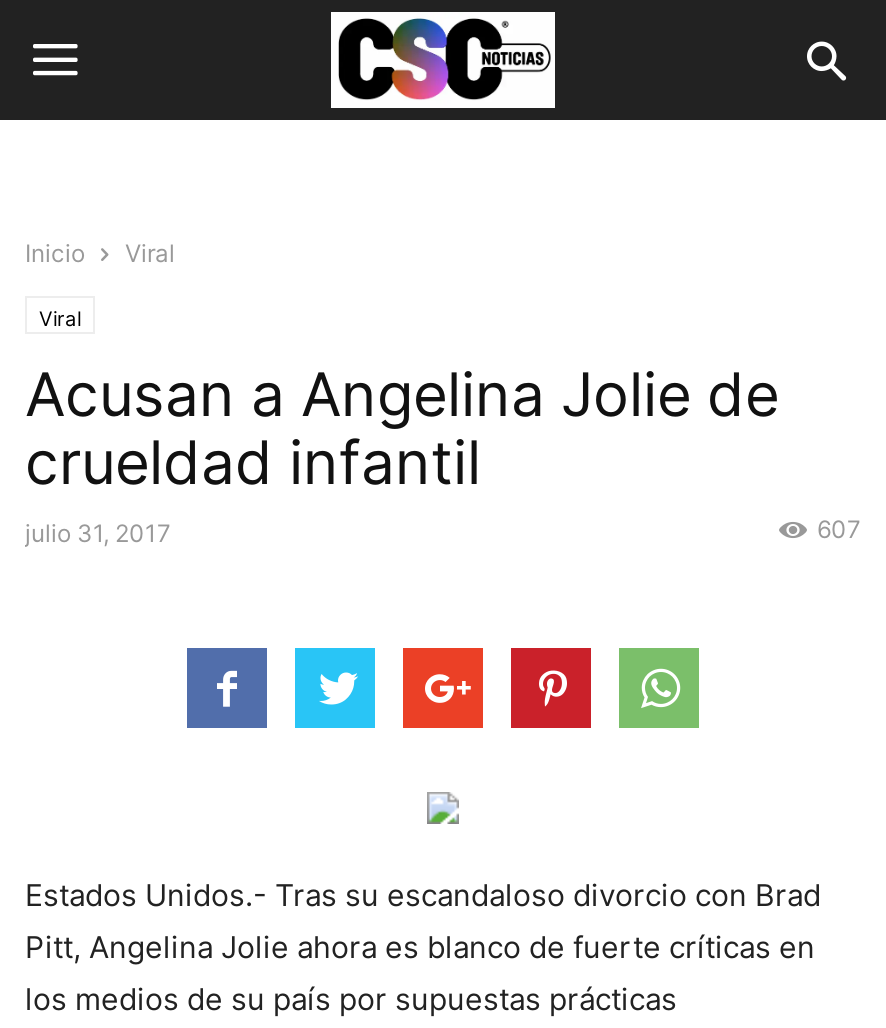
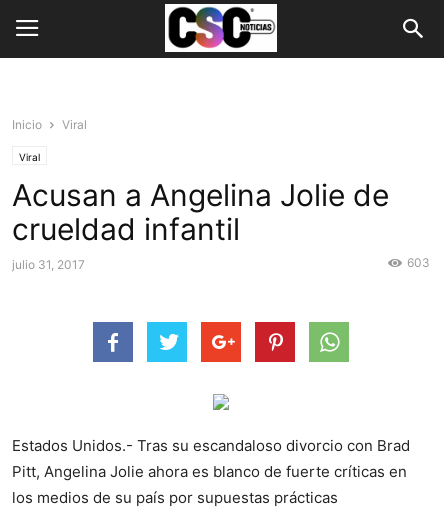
- 607
+ 603
